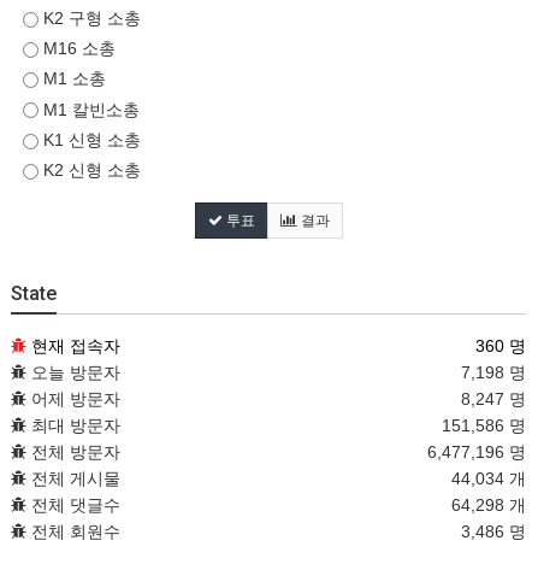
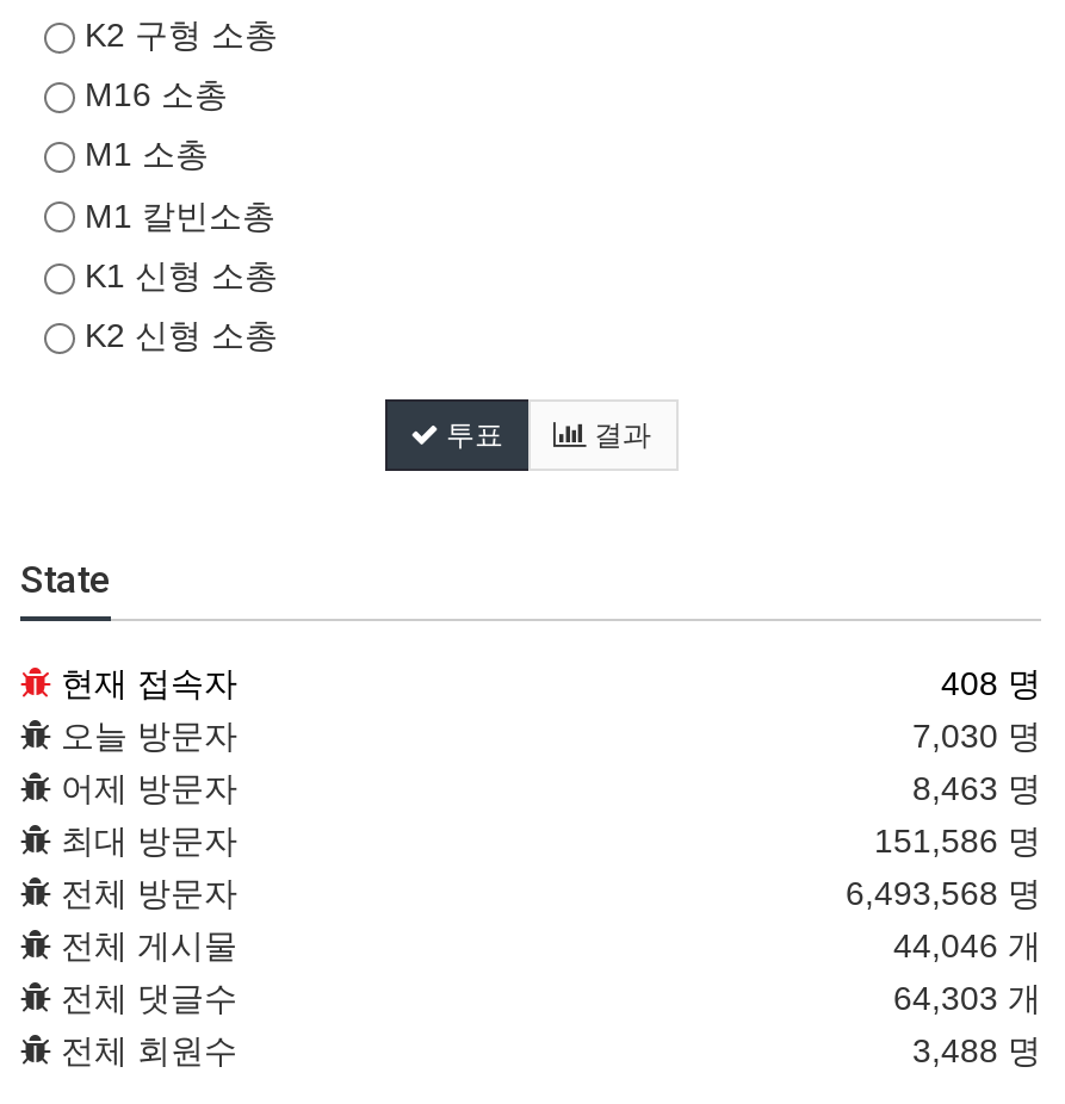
- 360 명
+ 408 명

- 7,198 명
+ 7,030 명

- 8,247 명
+ 8,463 명

- 6,477,196 명
+ 6,493,568 명

- 44,034 개
+ 44,046 개

- 64,298 개
+ 64,303 개

- 3,486 명
+ 3,488 명
